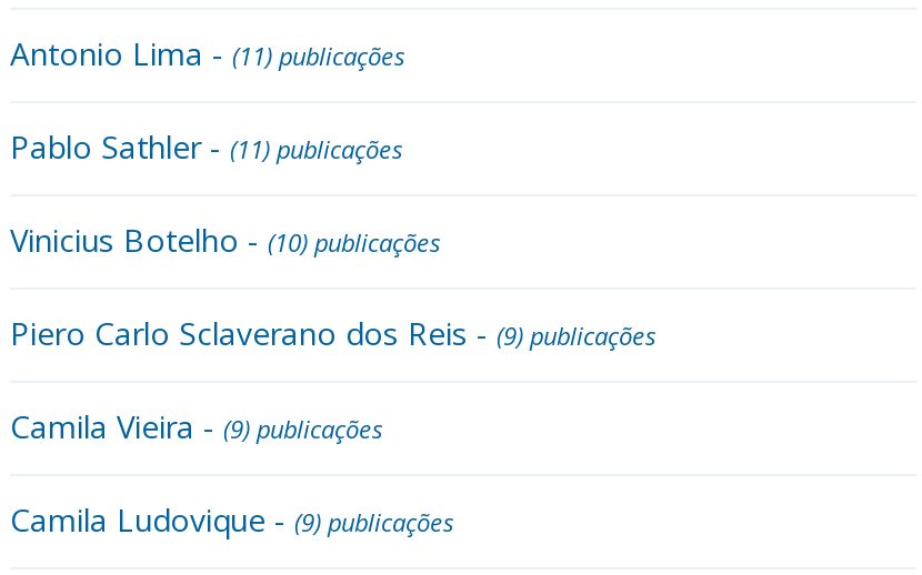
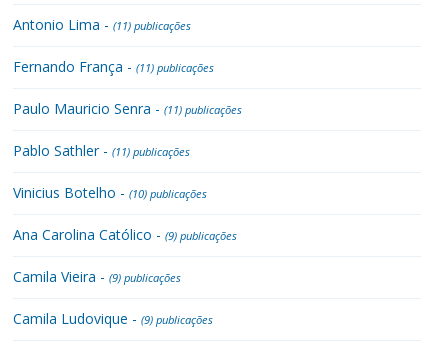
+ Fernando França - (11) publicações
+ Paulo Mauricio Senra - (11) publicações

- Piero Carlo Sclaverano dos Reis - (9) publicações
+ Ana Carolina Católico - (9) publicações
